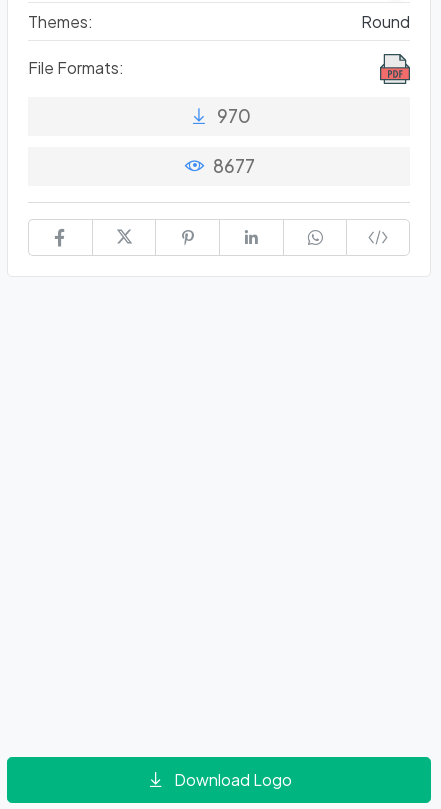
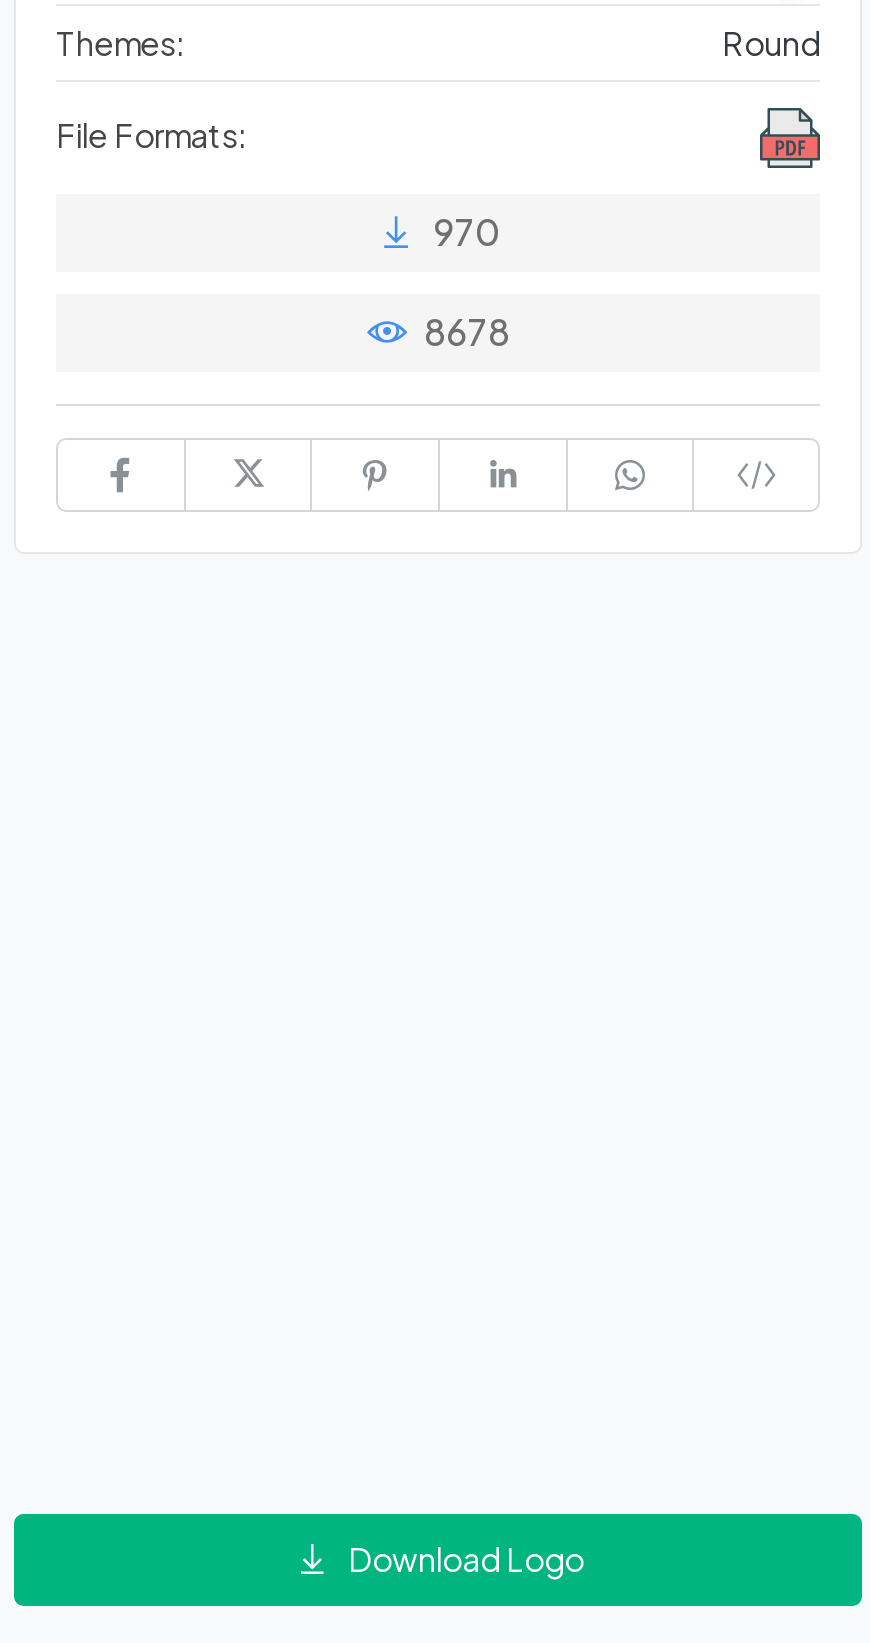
- 8677
+ 8678
